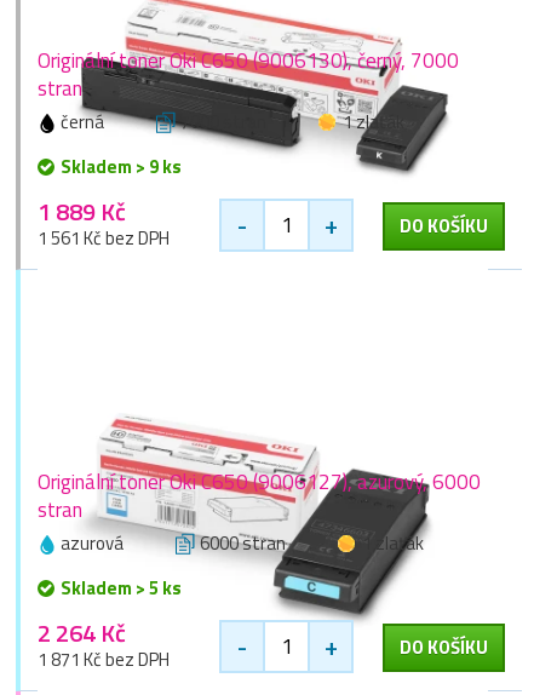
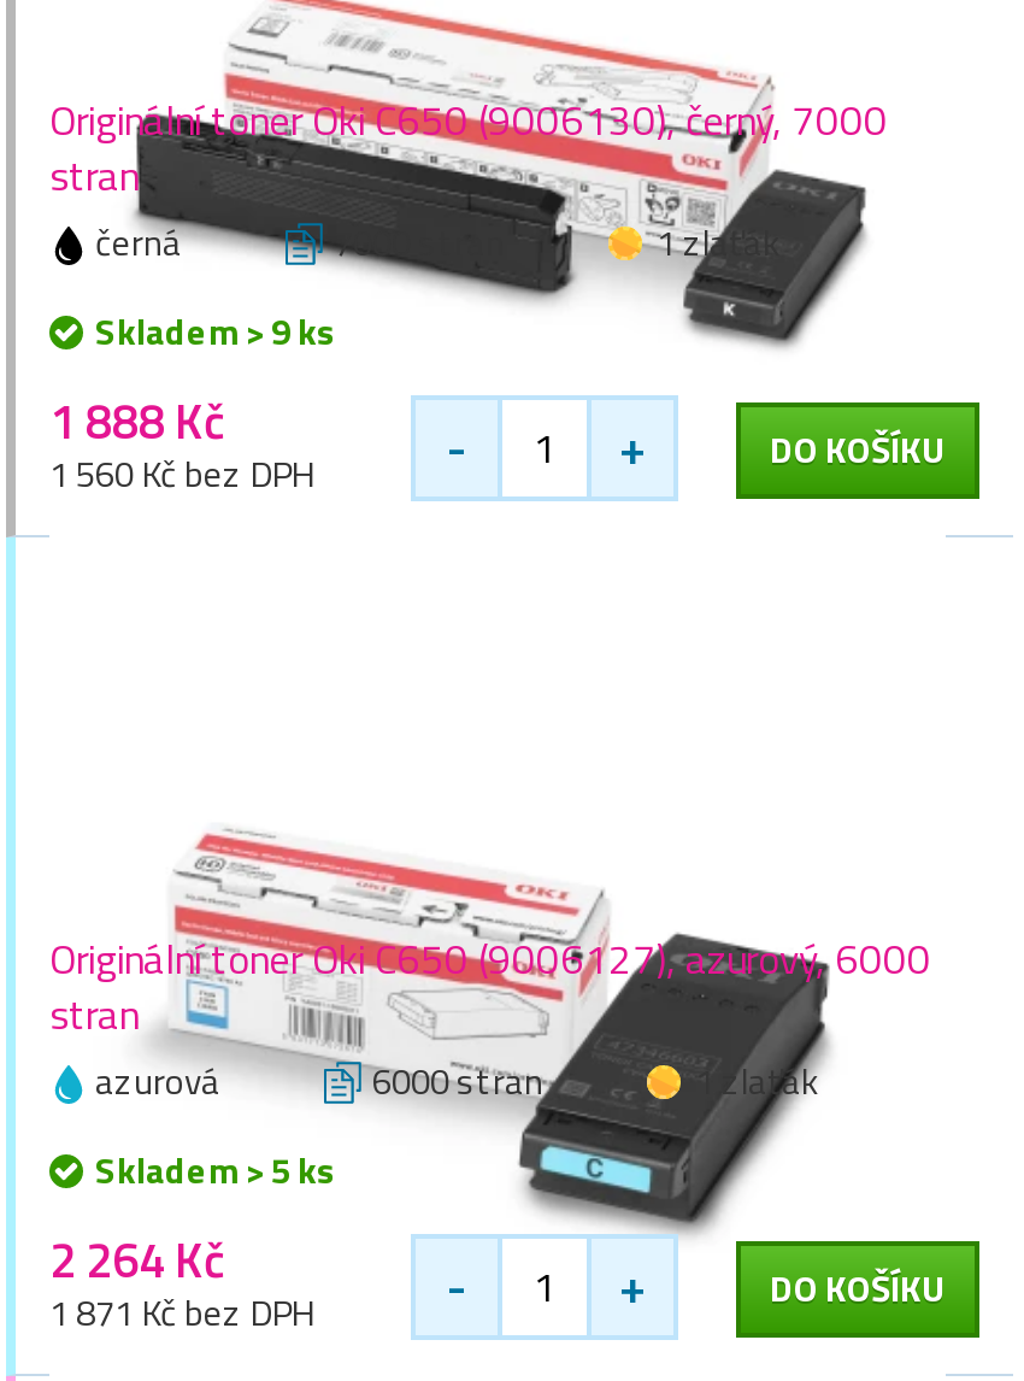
- 1 889 Kč
+ 1 888 Kč

- 1 561 Kč bez DPH
+ 1 560 Kč bez DPH
